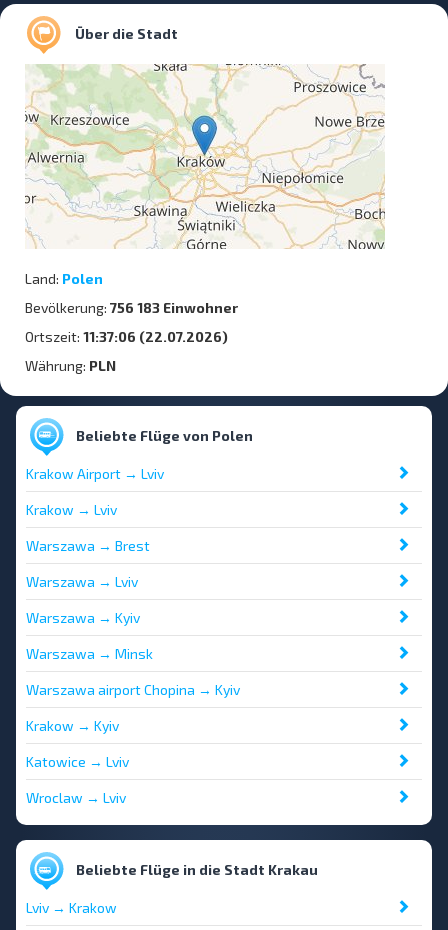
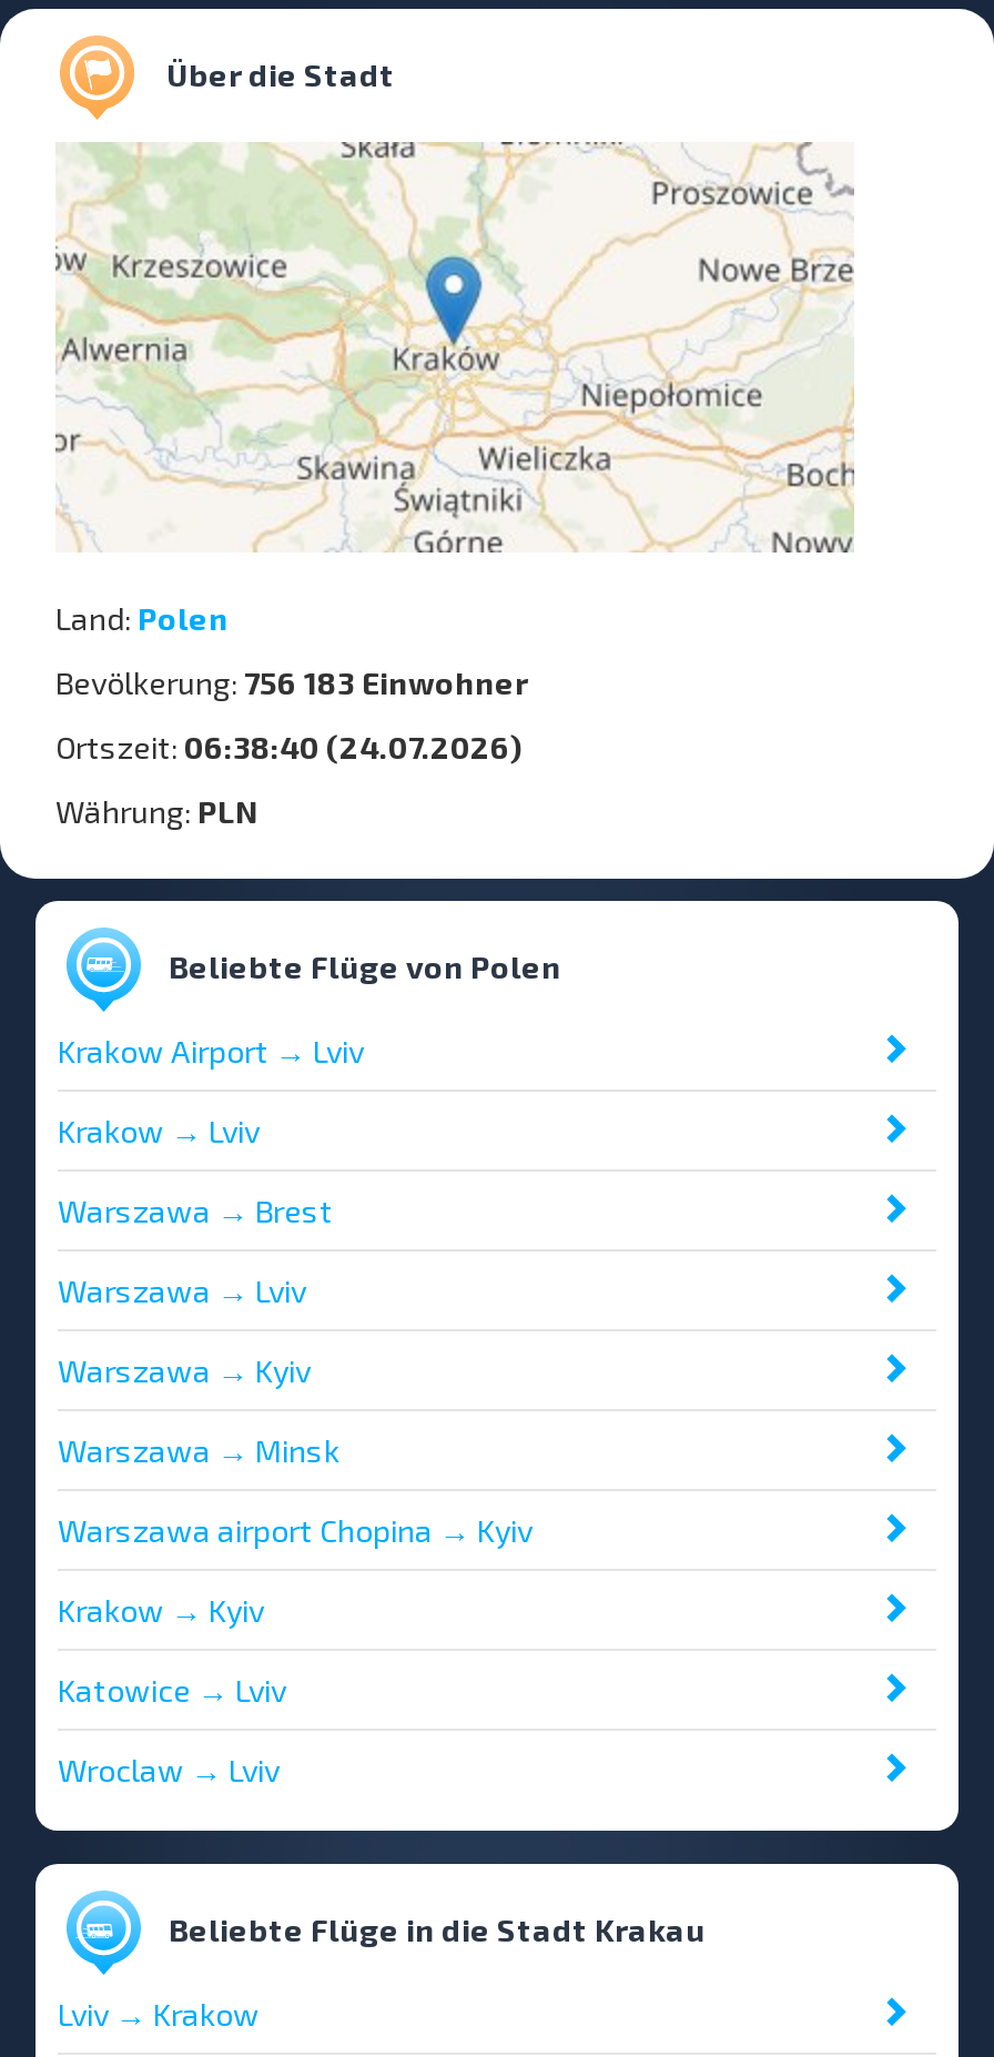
- Ortszeit: 11:37:06 (22.07.2026)
+ Ortszeit: 06:38:40 (24.07.2026)
